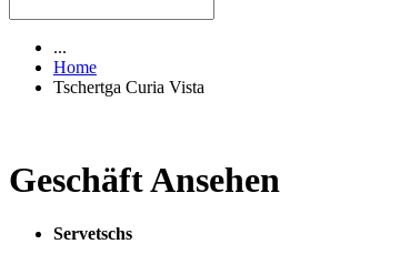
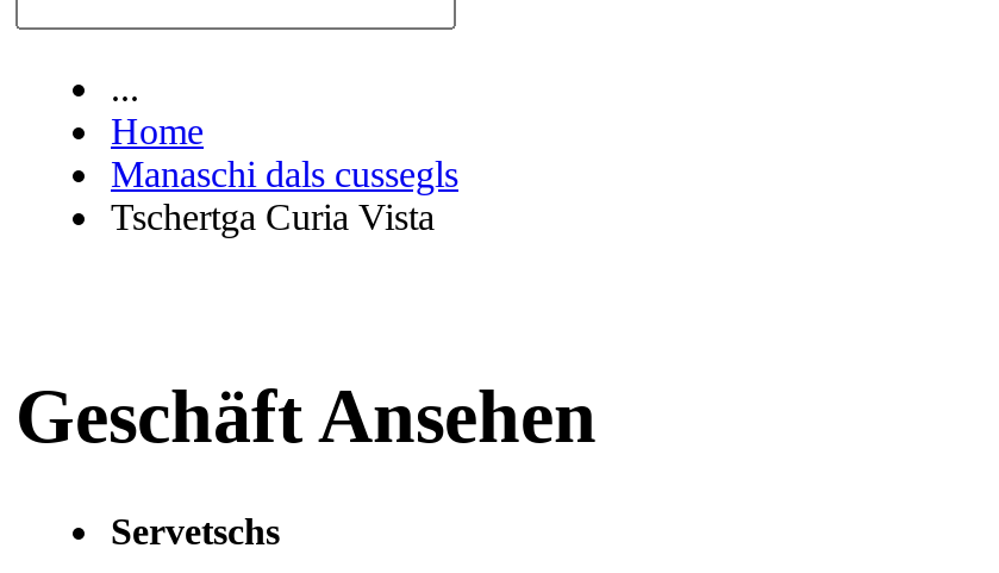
+ Manaschi dals cussegls
